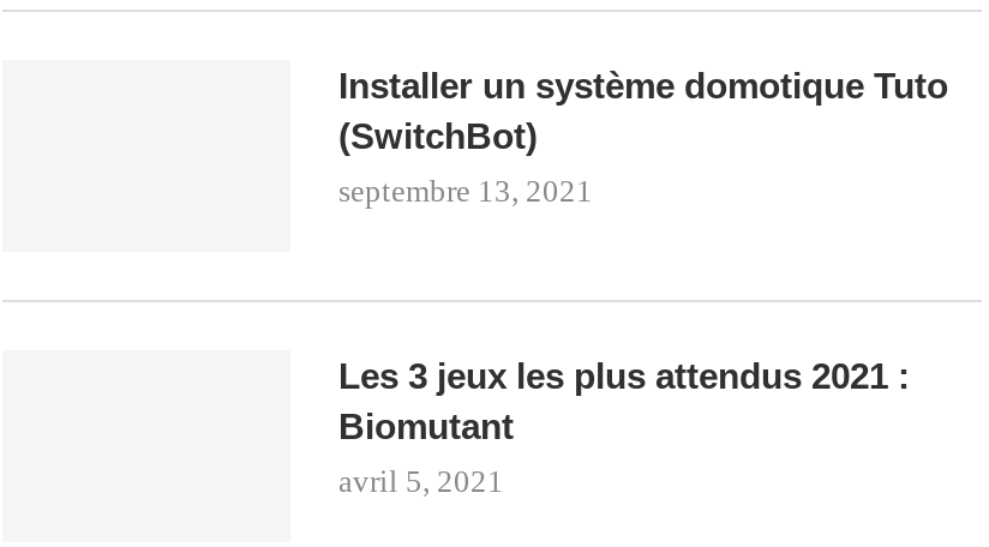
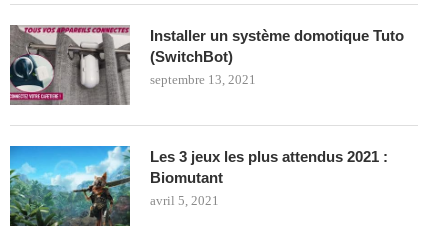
+ [image]

+ [image]
